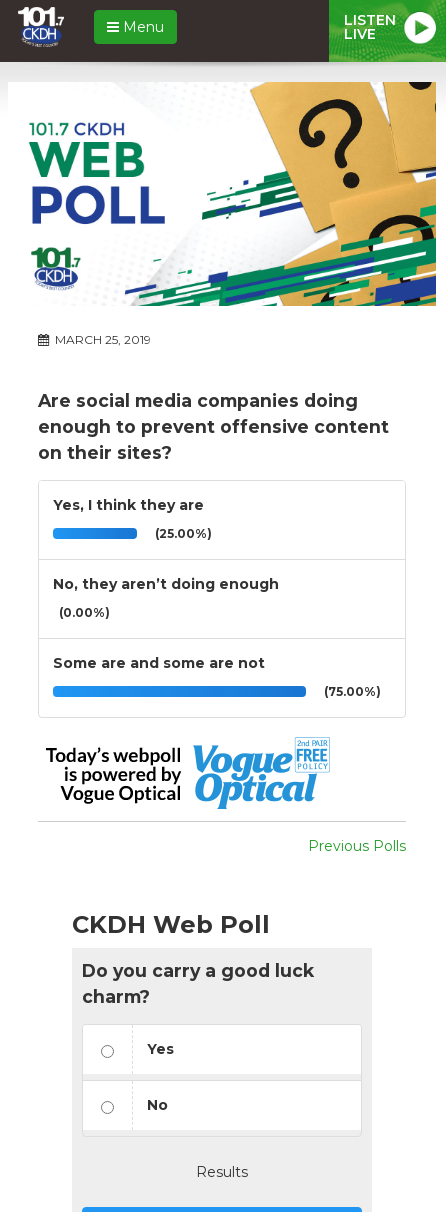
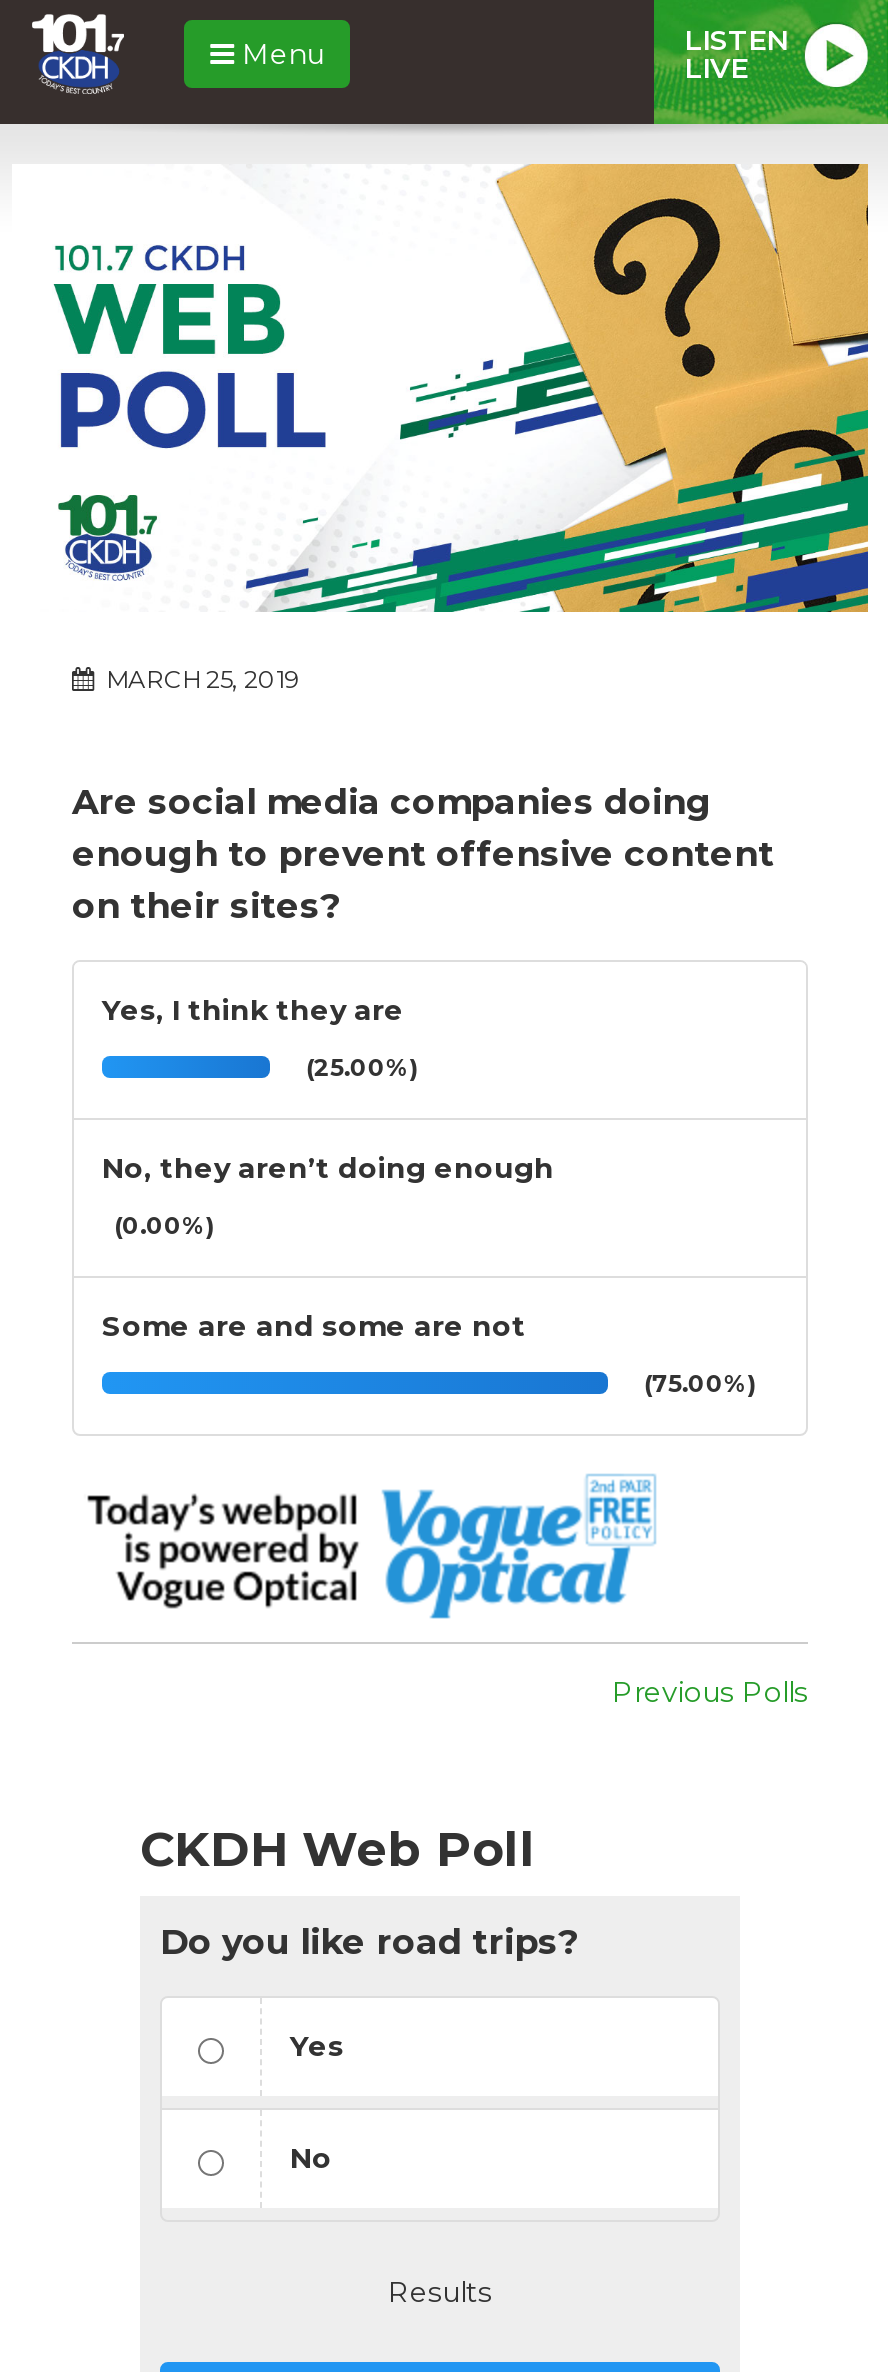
- Do you carry a good luck
- charm?
+ Do you like road trips?
